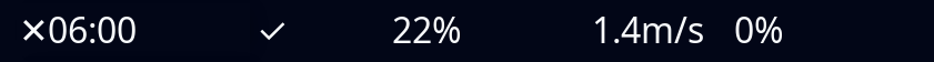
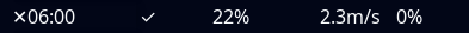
- 1.4m/s 0%
+ 2.3m/s 0%
